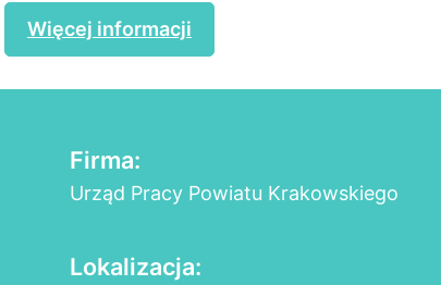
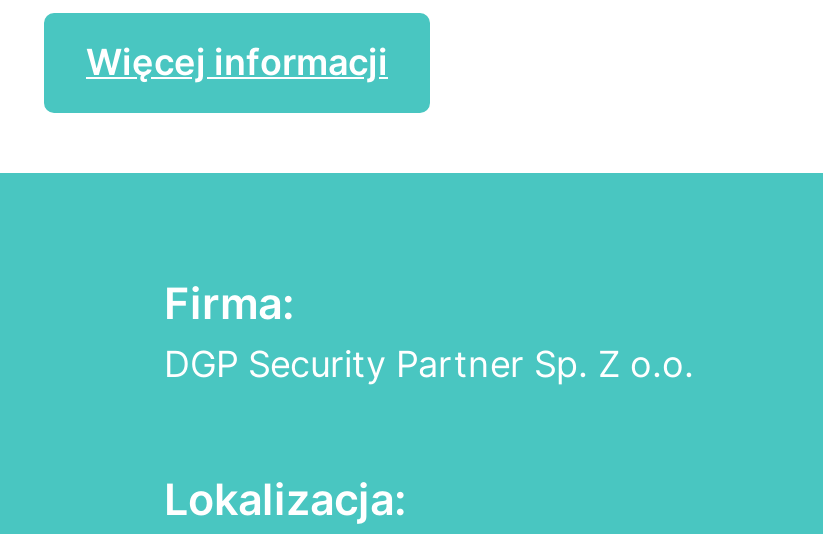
- Urząd Pracy Powiatu Krakowskiego
+ DGP Security Partner Sp. Z o.o.
